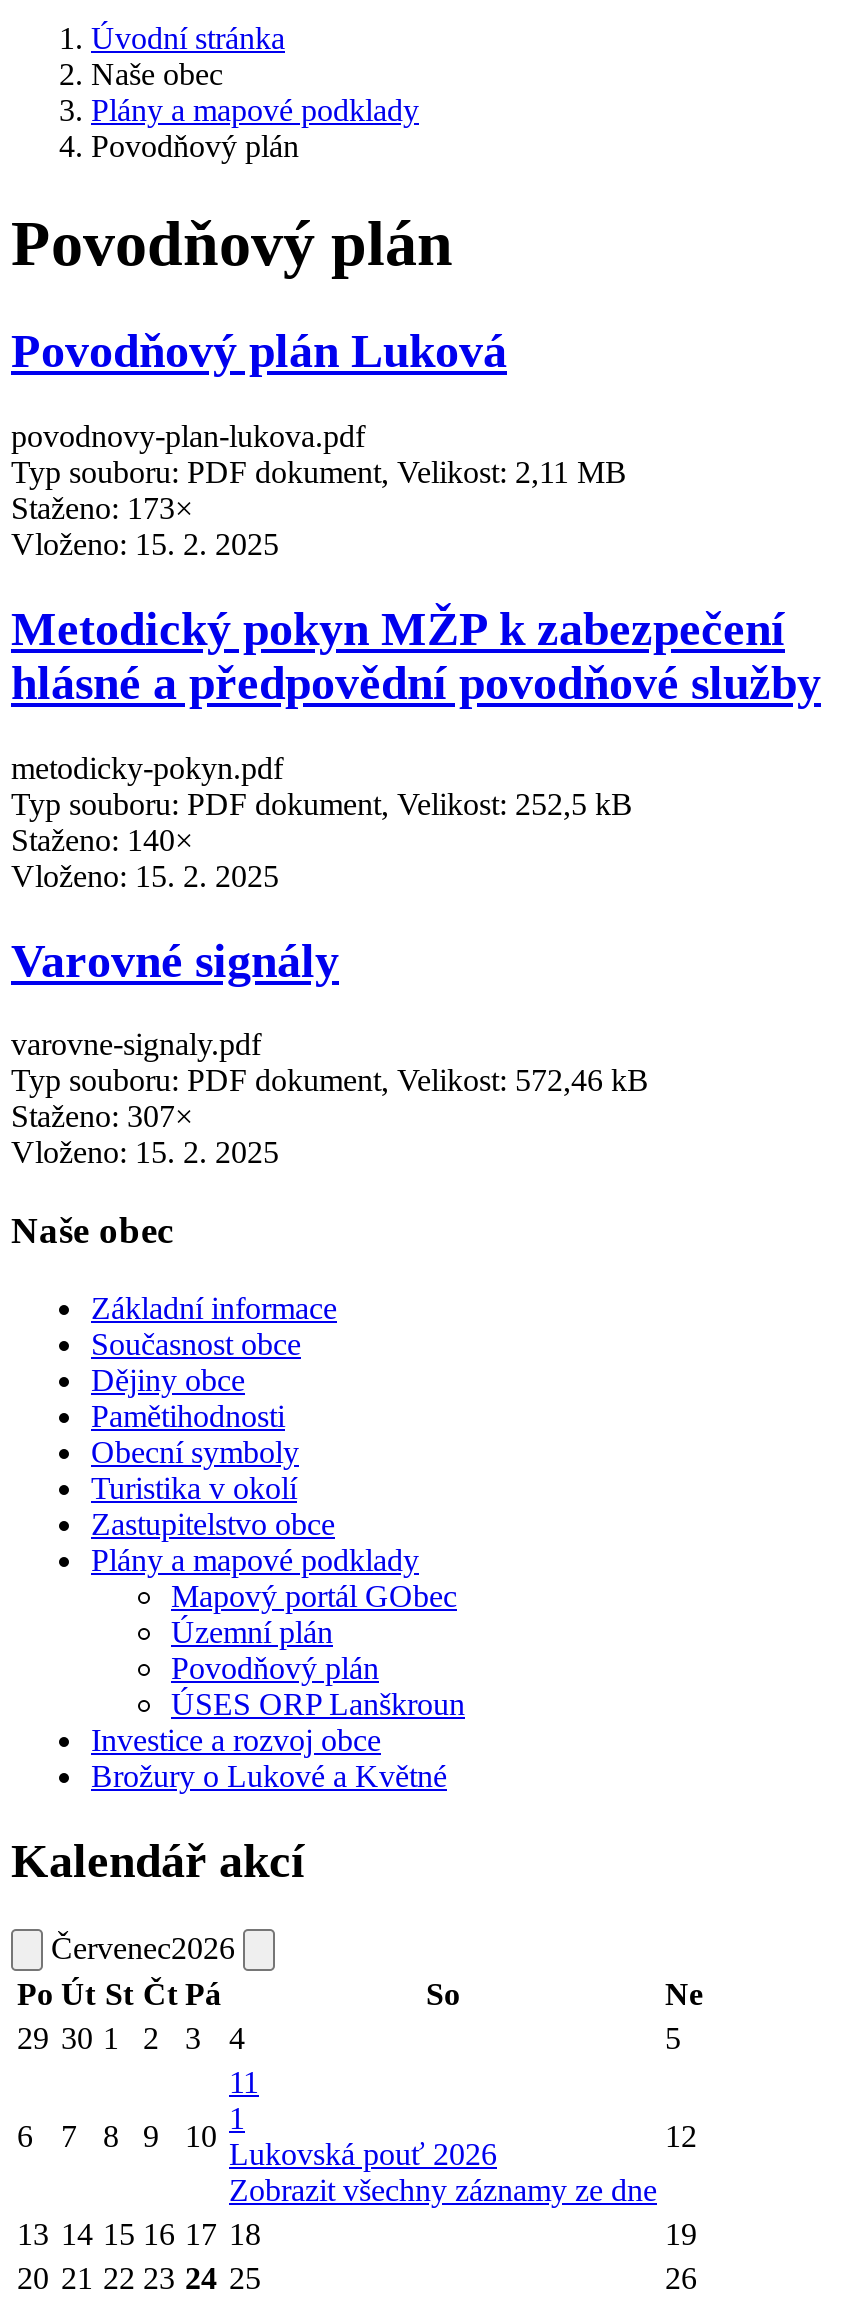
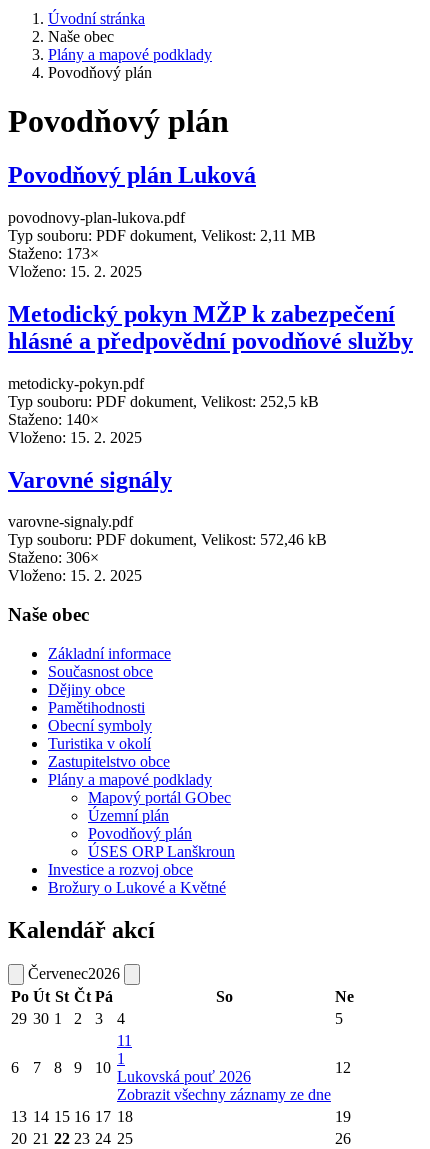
- Staženo: 307×
+ Staženo: 306×
